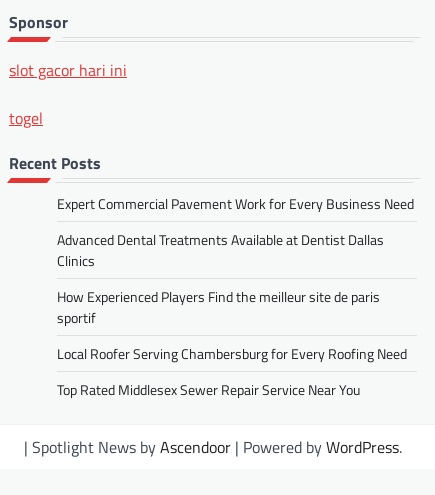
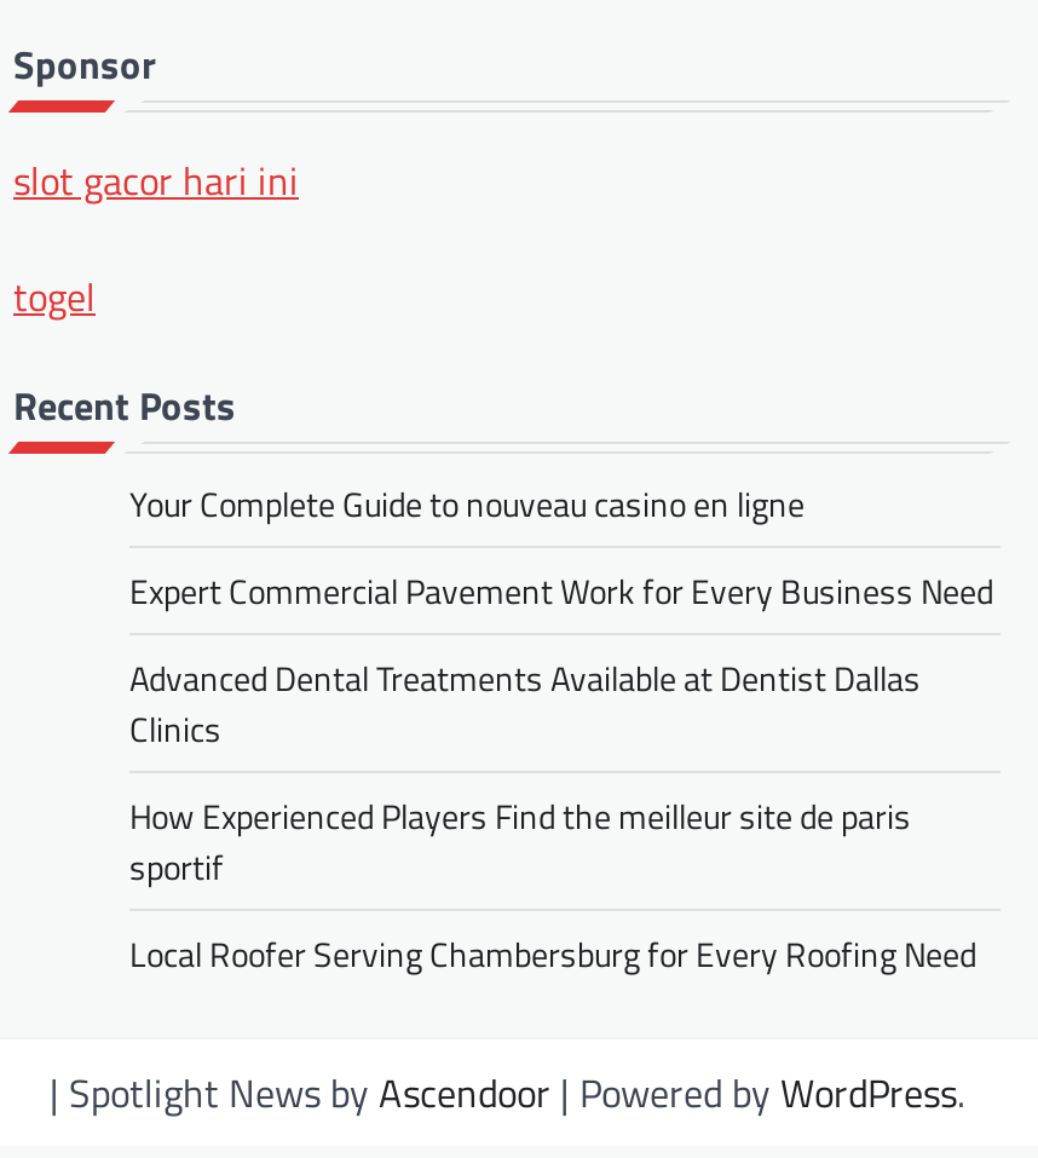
+ Your Complete Guide to nouveau casino en ligne

moved down: Expert Commercial Pavement Work for Every Business Need | Advanced Dental Treatments Available at Dentist Dallas | Clinics | How Experienced Players Find the meilleur site de paris | sportif | Local Roofer Serving Chambersburg for Every Roofing Need

- Top Rated Middlesex Sewer Repair Service Near You
